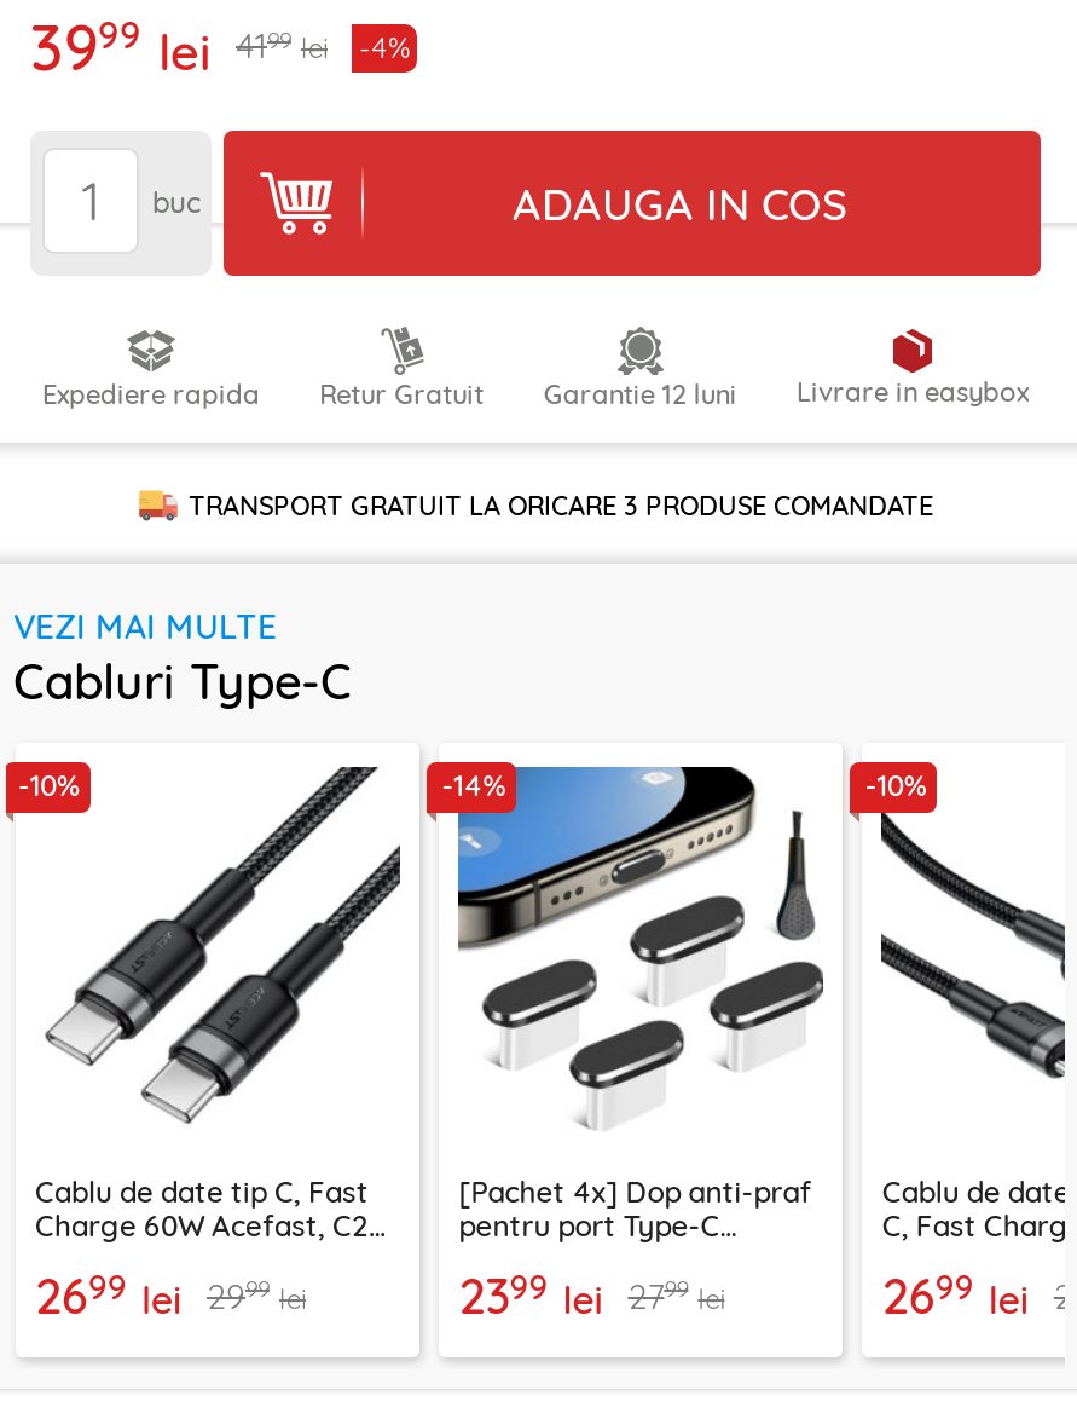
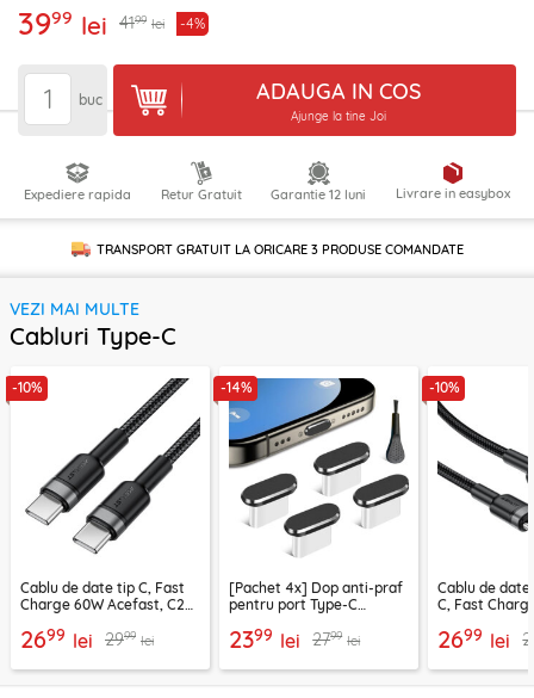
+ Ajunge la tine Joi
